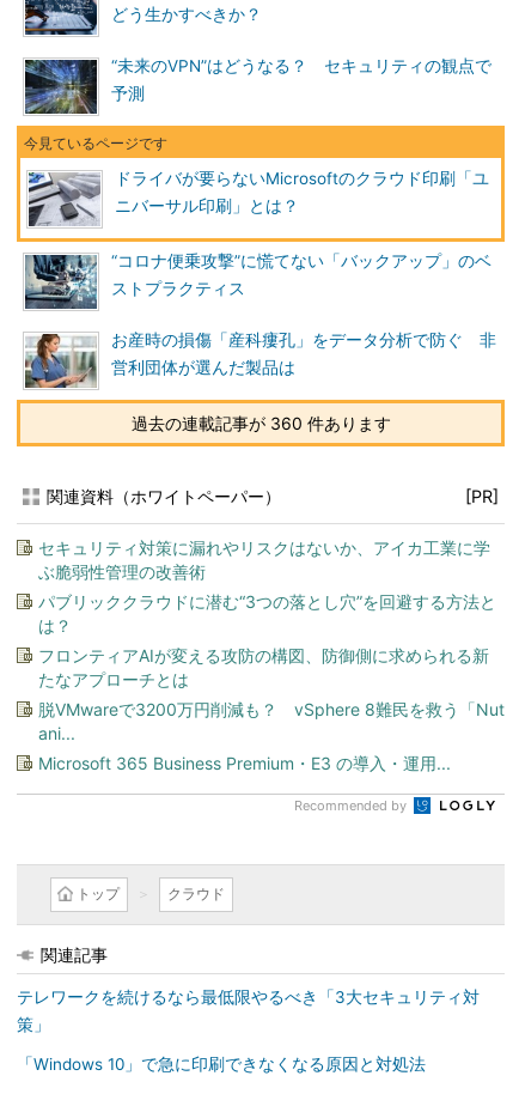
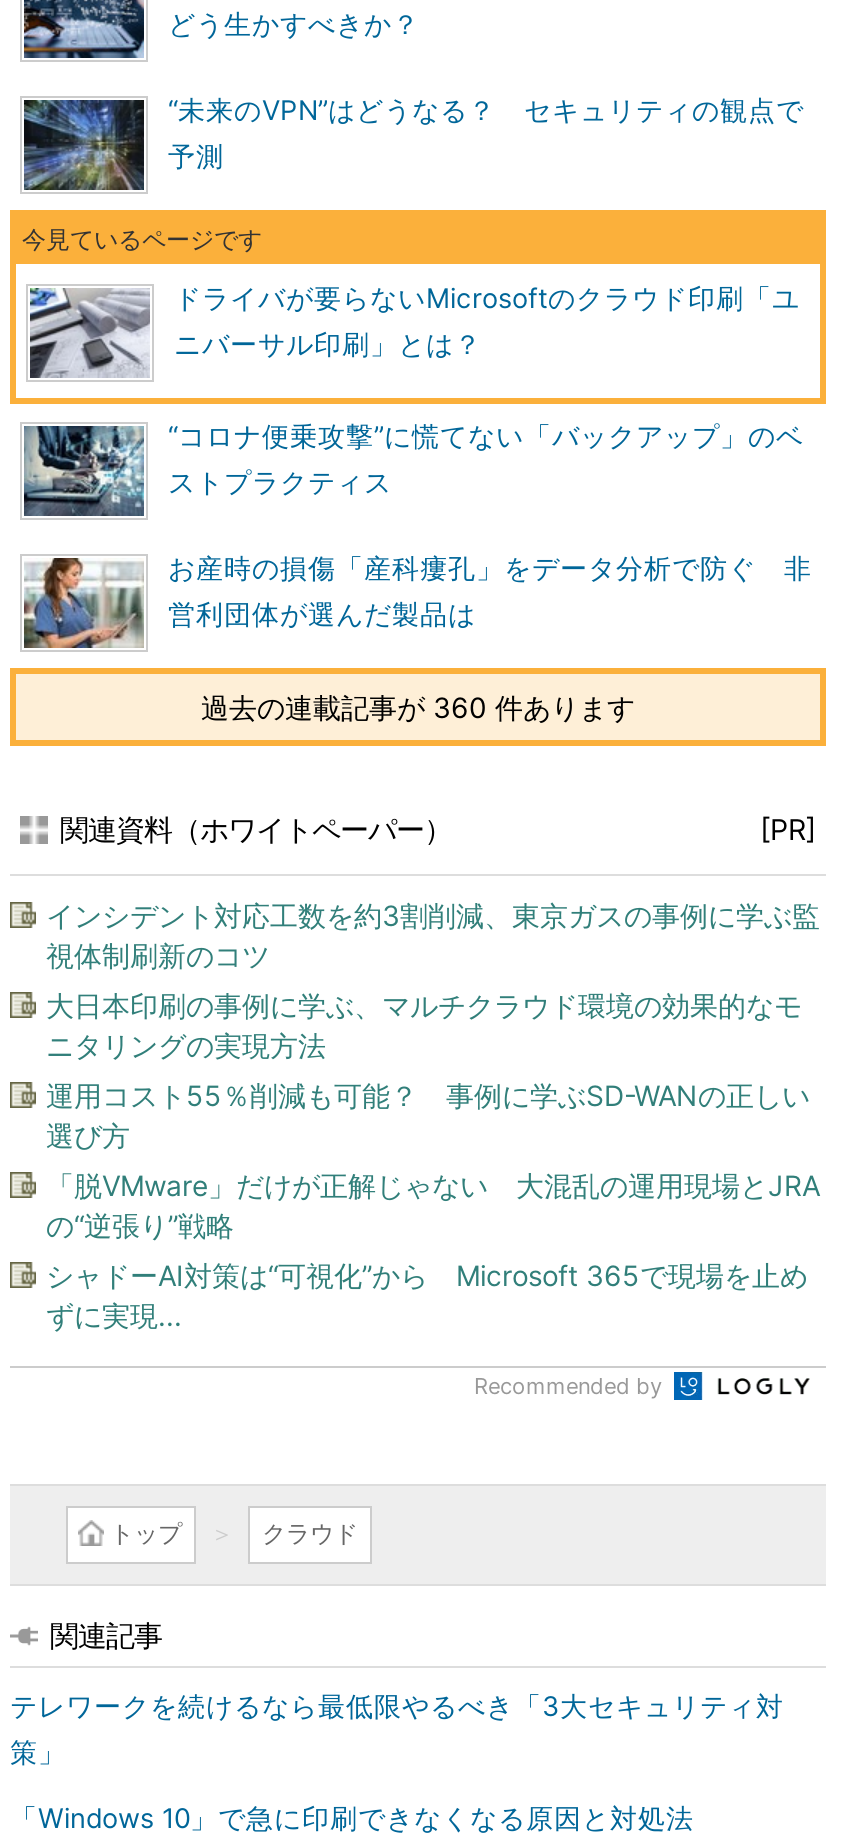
- セキュリティ対策に漏れやリスクはないか、アイカ工業に学
- ぶ脆弱性管理の改善術
+ インシデント対応工数を約3割削減、東京ガスの事例に学ぶ監
+ 視体制刷新のコツ

- パブリッククラウドに潜む“3つの落とし穴”を回避する方法と
- は？
+ 大日本印刷の事例に学ぶ、マルチクラウド環境の効果的なモ
+ ニタリングの実現方法

- フロンティアAIが変える攻防の構図、防御側に求められる新
- たなアプローチとは
+ 運用コスト55％削減も可能？ 事例に学ぶSD-WANの正しい
+ 選び方

- 脱VMwareで3200万円削減も？ vSphere 8難民を救う「Nut
- ani...
+ 「脱VMware」だけが正解じゃない 大混乱の運用現場とJRA
+ の“逆張り”戦略

- Microsoft 365 Business Premium・E3 の導入・運用...
+ シャドーAI対策は“可視化”から Microsoft 365で現場を止め
+ ずに実現...
